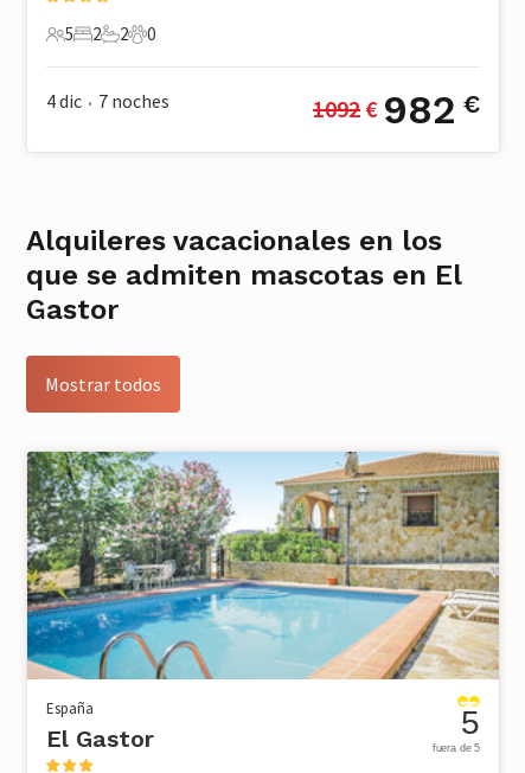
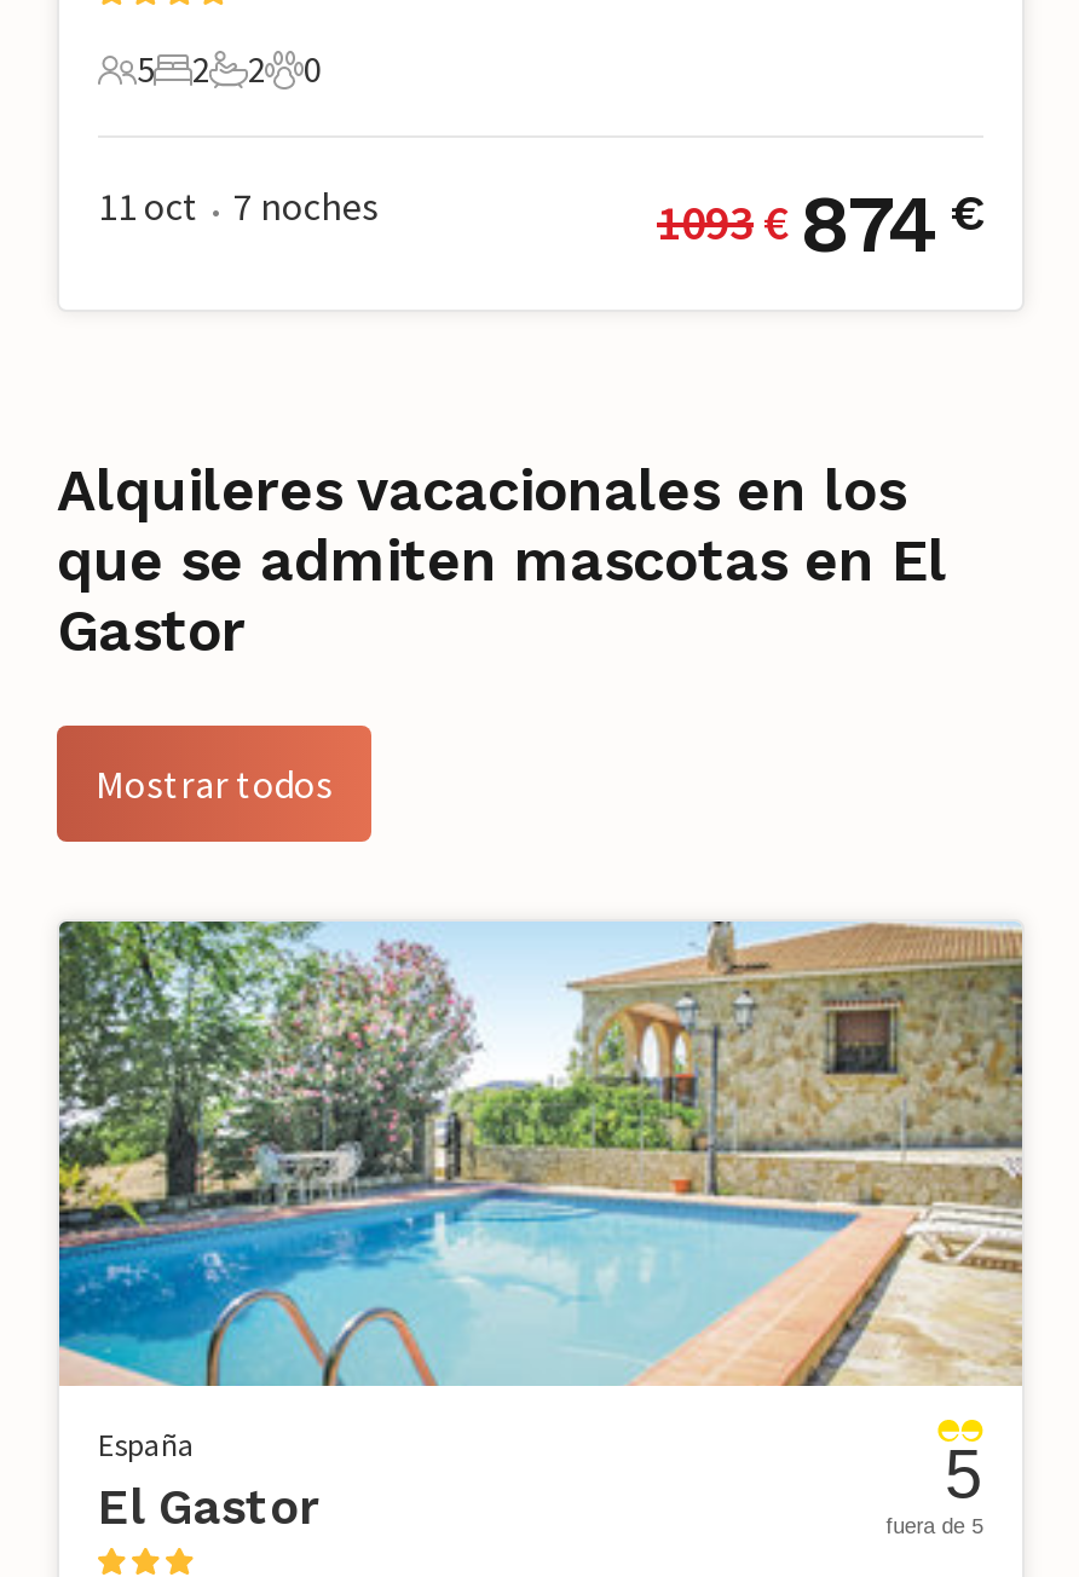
- 4 dic • 7 noches
+ 11 oct • 7 noches

- 1092€ 982 €
+ 1093€ 874 €
